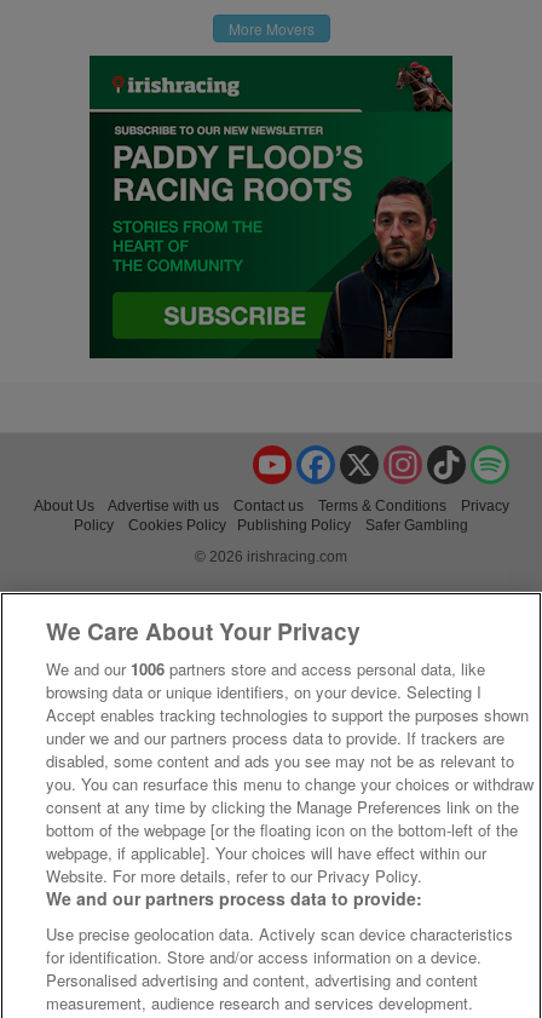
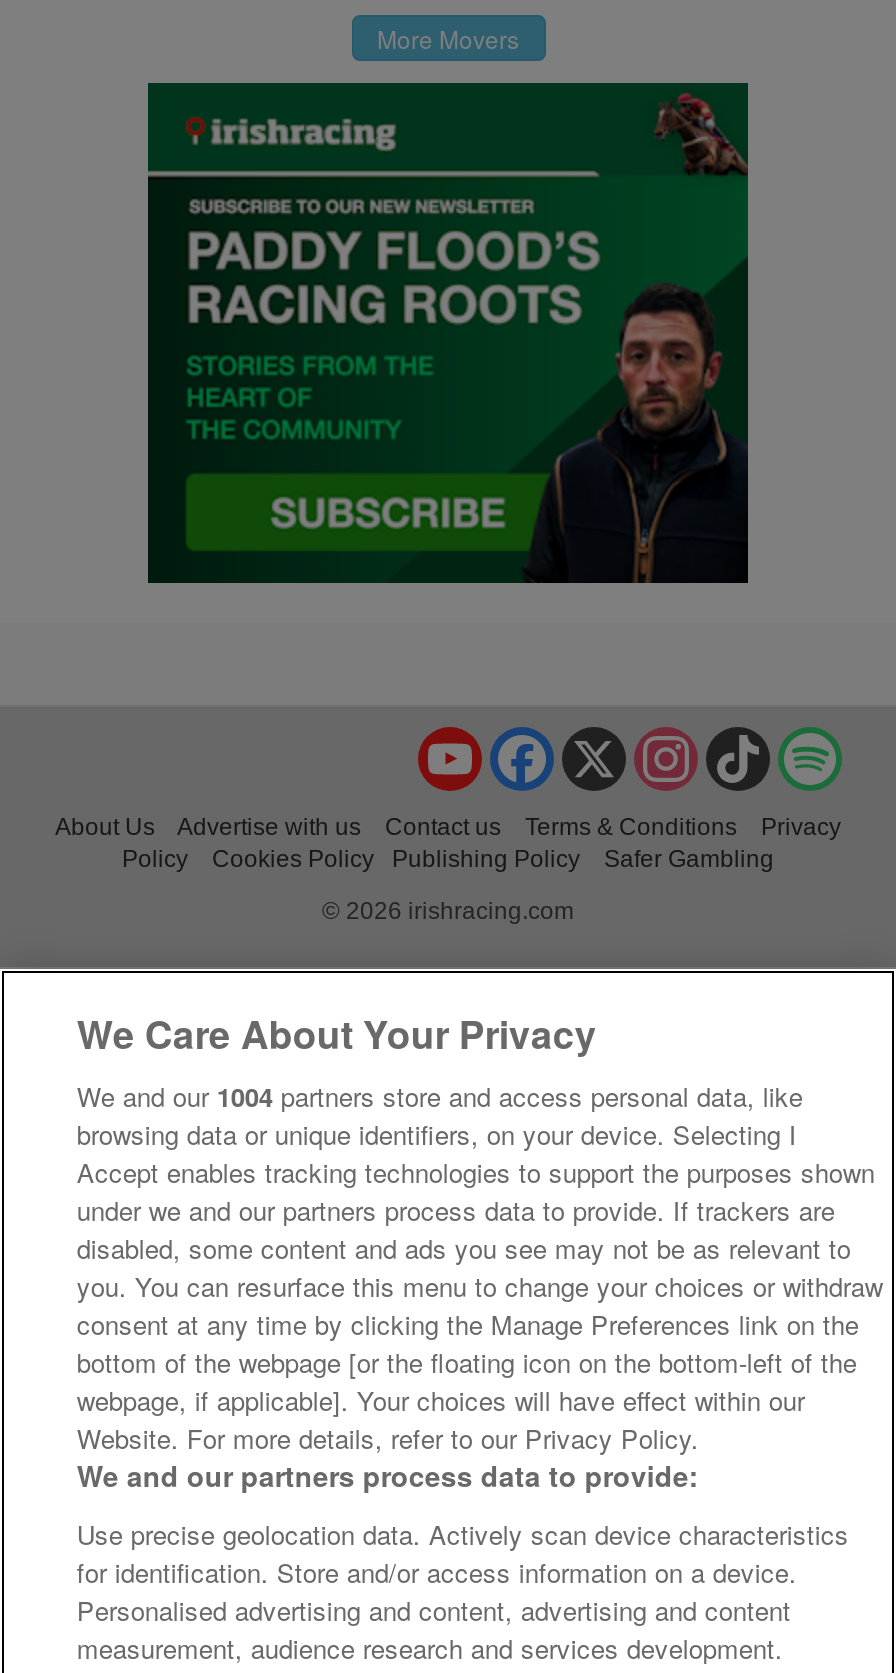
- We and our 1006 partners store and access personal data, like
+ We and our 1004 partners store and access personal data, like
